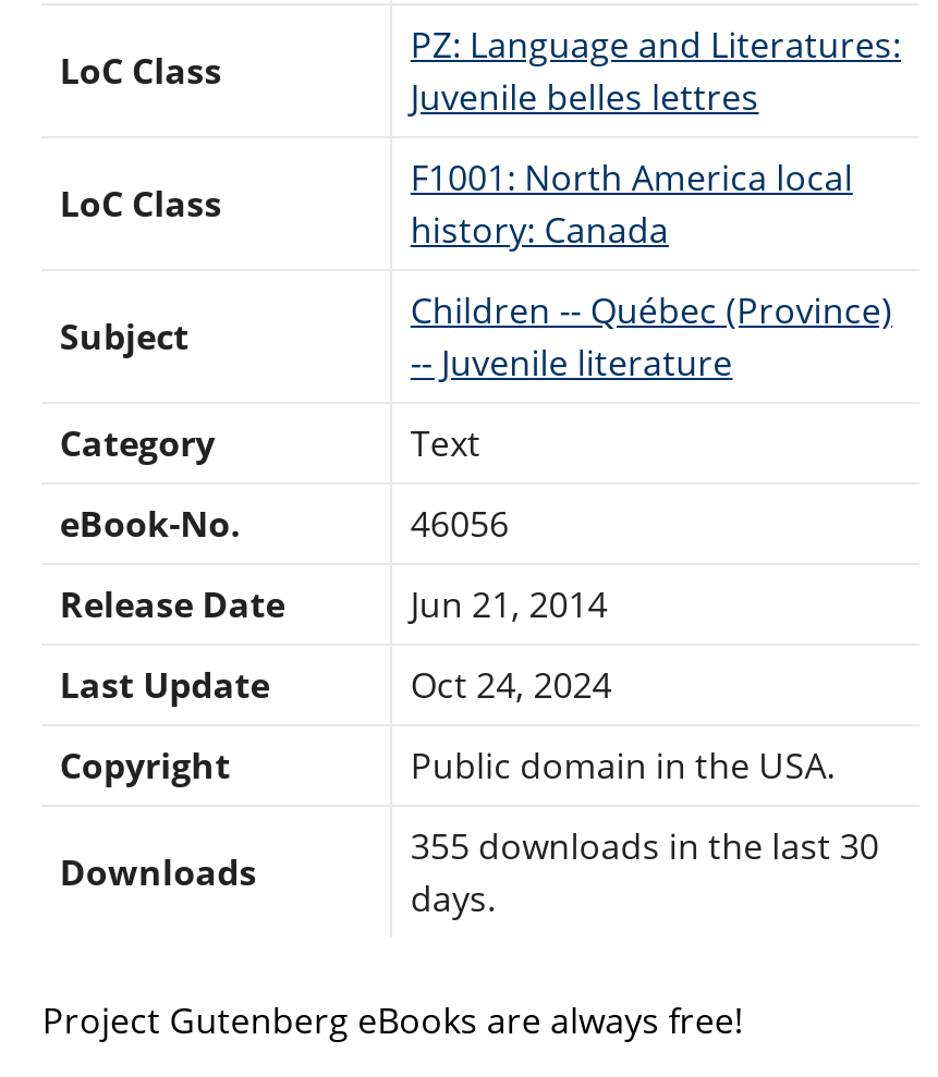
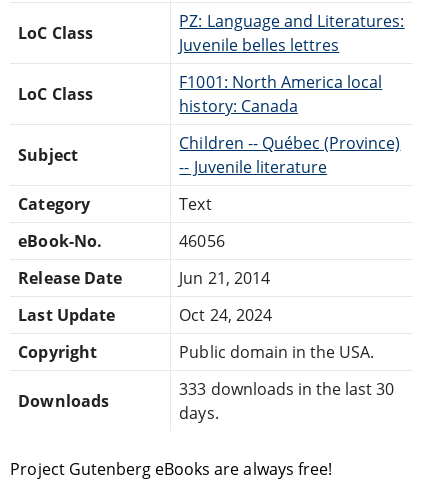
- 355 downloads in the last 30
+ 333 downloads in the last 30
